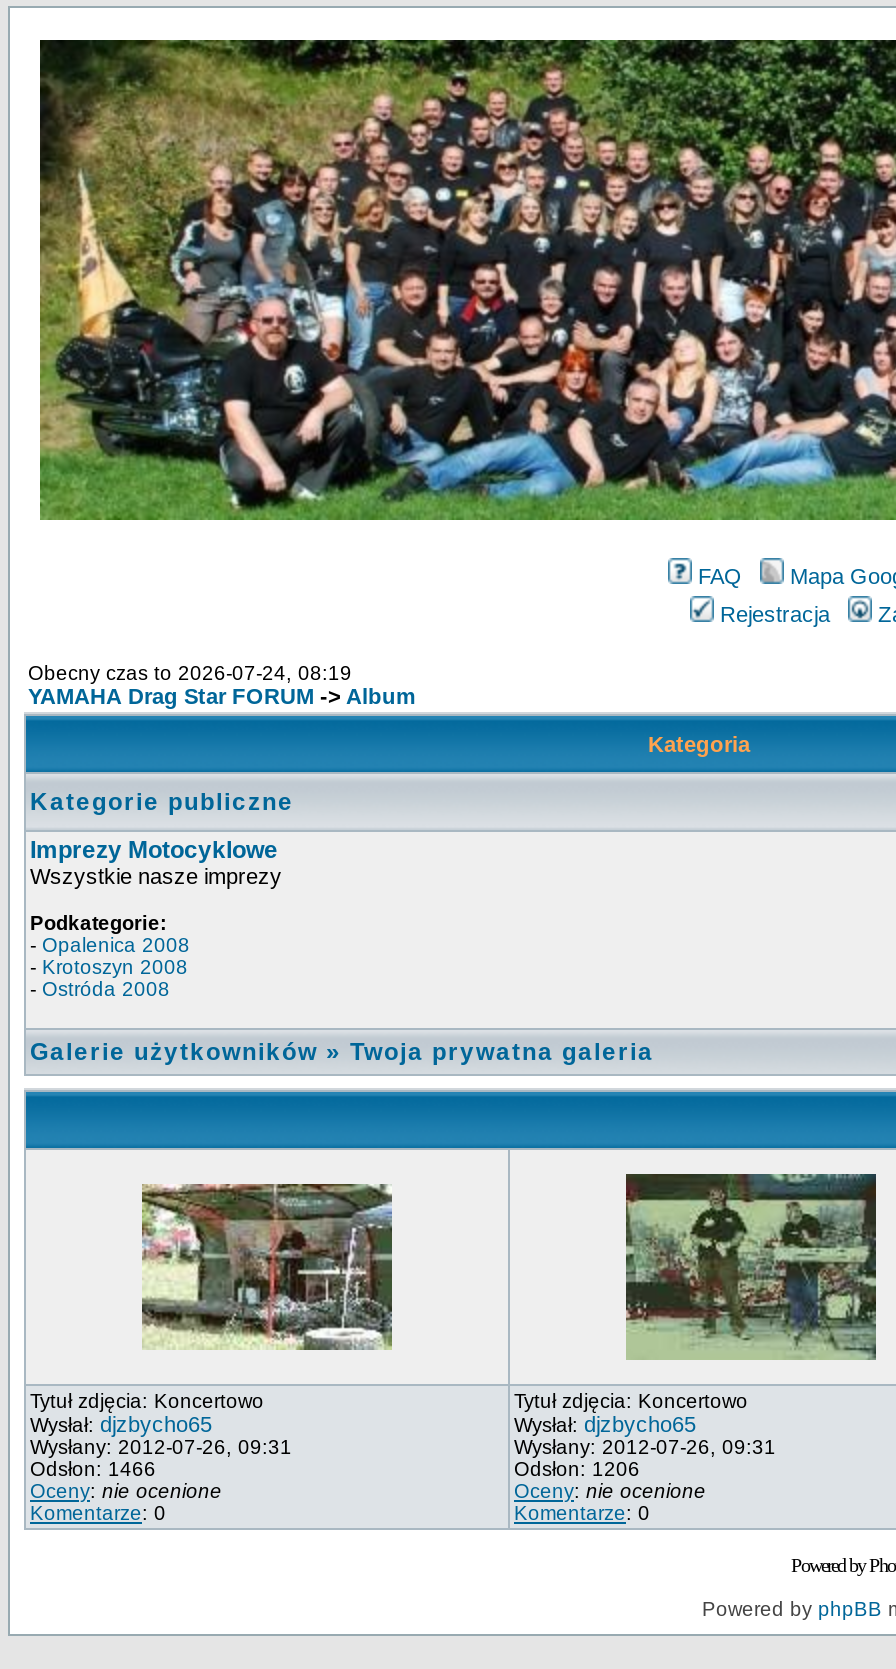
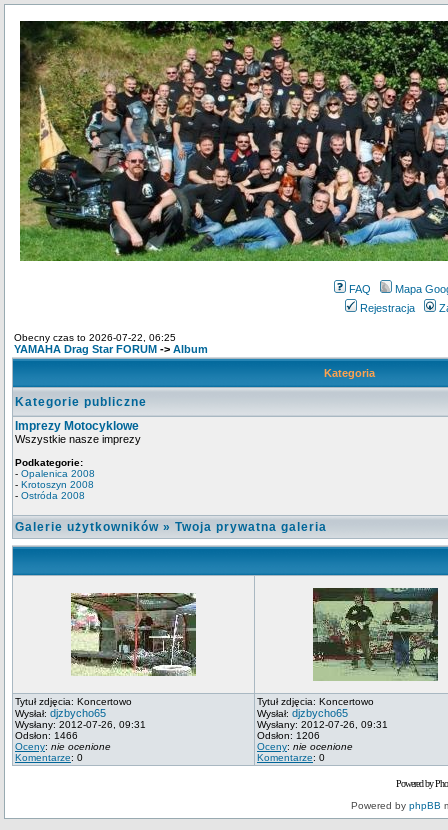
- Obecny czas to 2026-07-24, 08:19
+ Obecny czas to 2026-07-22, 06:25
